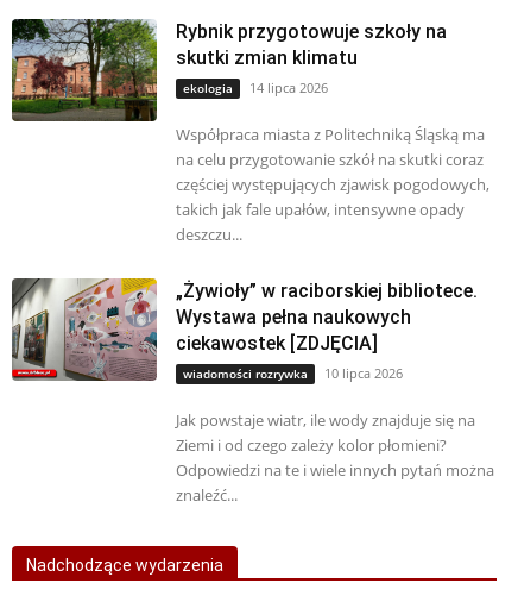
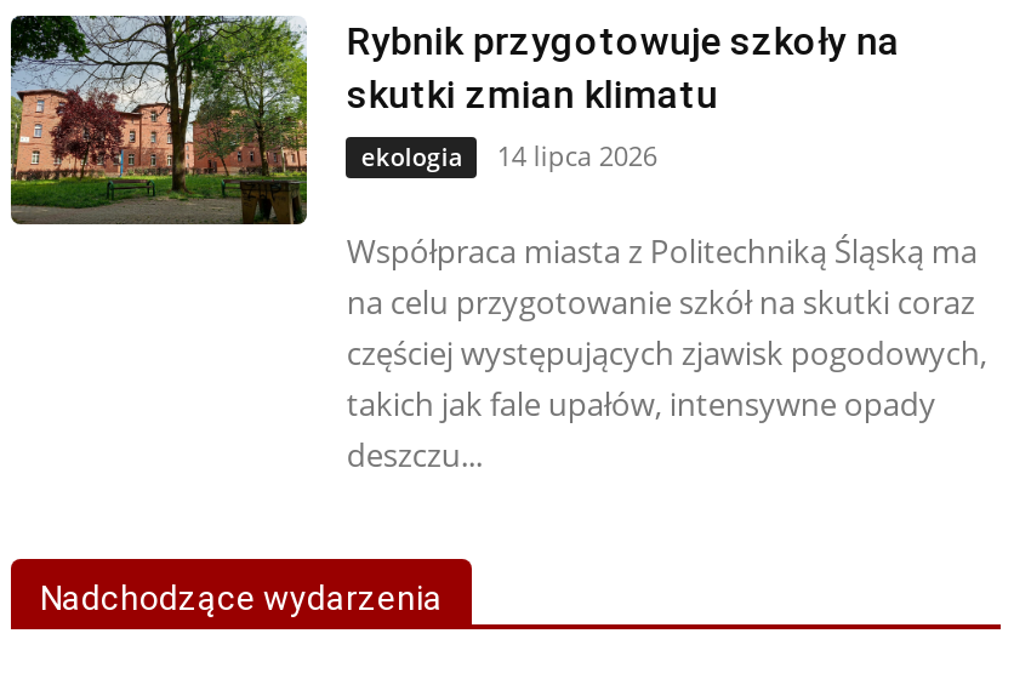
- [image]
- „Żywioły” w raciborskiej bibliotece.
- Wystawa pełna naukowych
- ciekawostek [ZDJĘCIA]
- wiadomości rozrywka
- 10 lipca 2026
- Jak powstaje wiatr, ile wody znajduje się na
- Ziemi i od czego zależy kolor płomieni?
- Odpowiedzi na te i wiele innych pytań można
- znaleźć...
